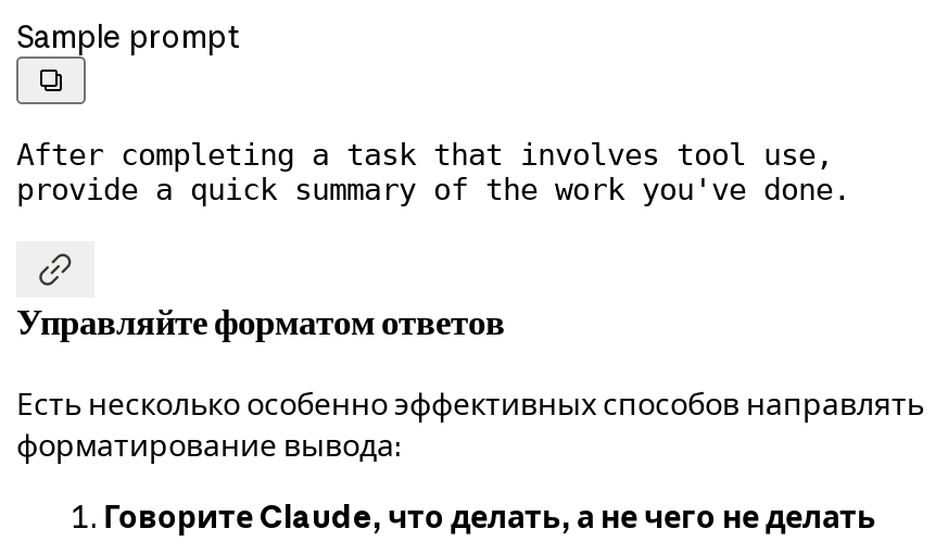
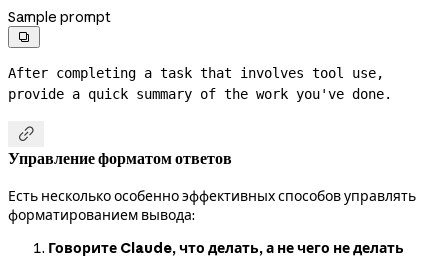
- Управляйте форматом ответов
+ Управление форматом ответов

- Есть несколько особенно эффективных способов направлять
+ Есть несколько особенно эффективных способов управлять

- форматирование вывода:
+ форматированием вывода:
